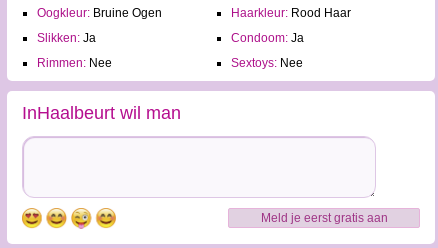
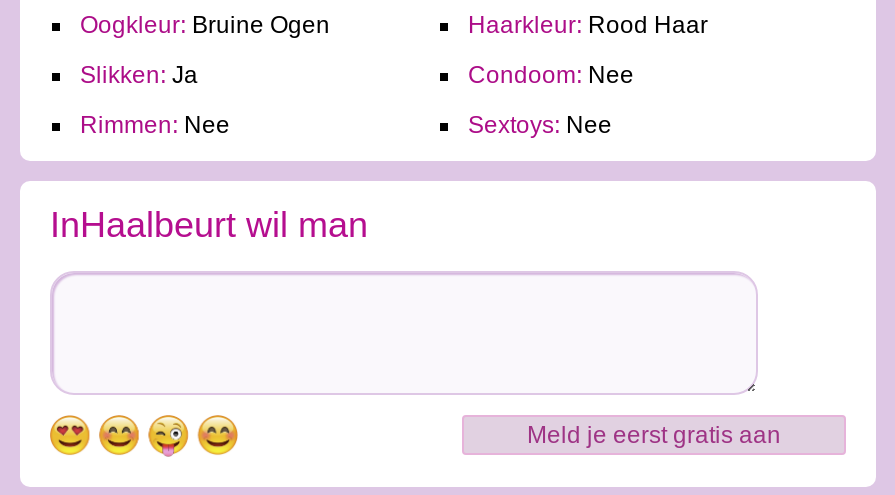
- Condoom: Ja
+ Condoom: Nee
